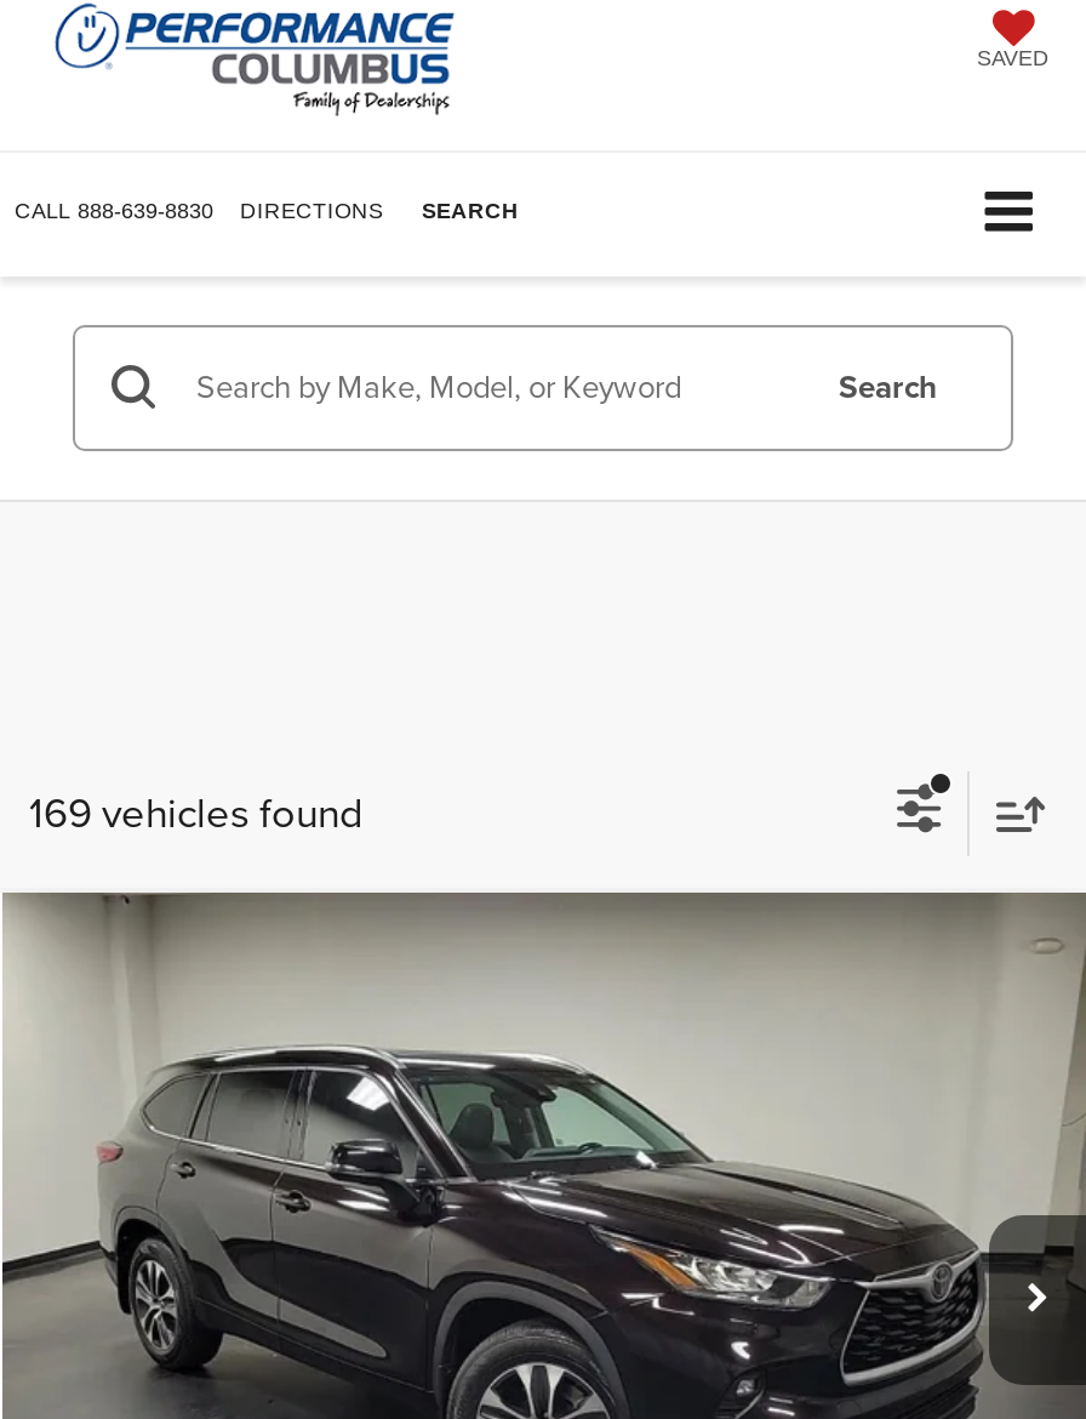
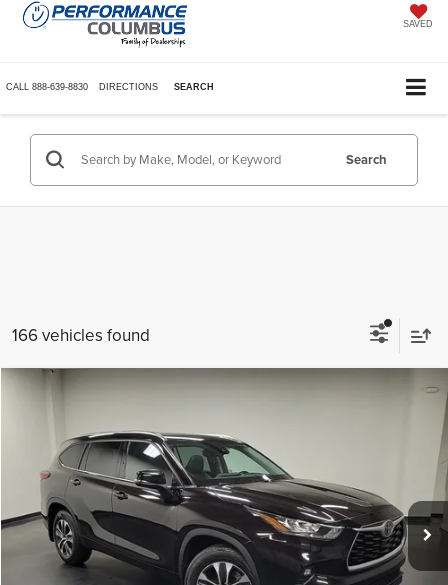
- 169 vehicles found
+ 166 vehicles found
